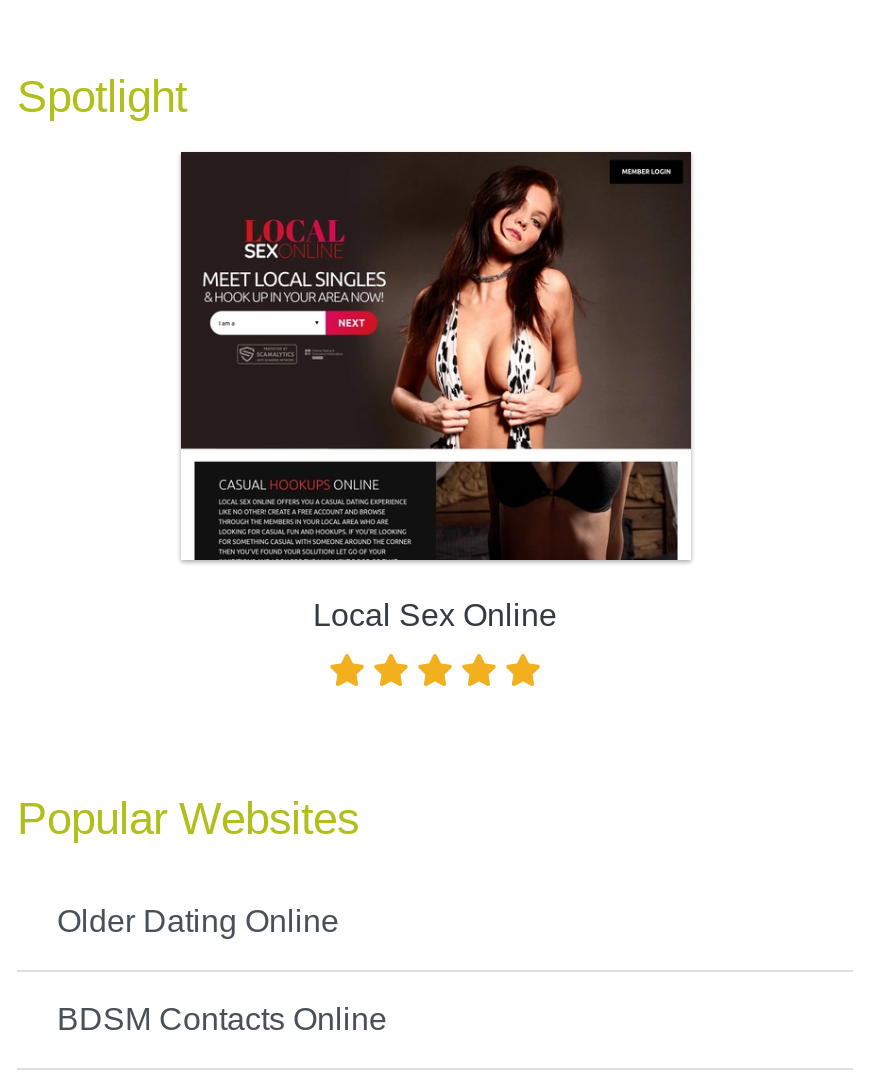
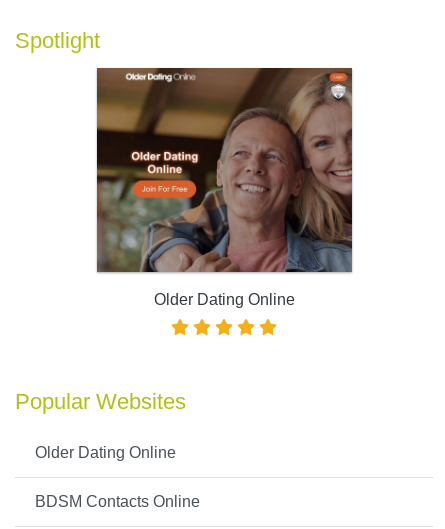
- [image]
- Local Sex Online
+ [image]
+ Older Dating Online
